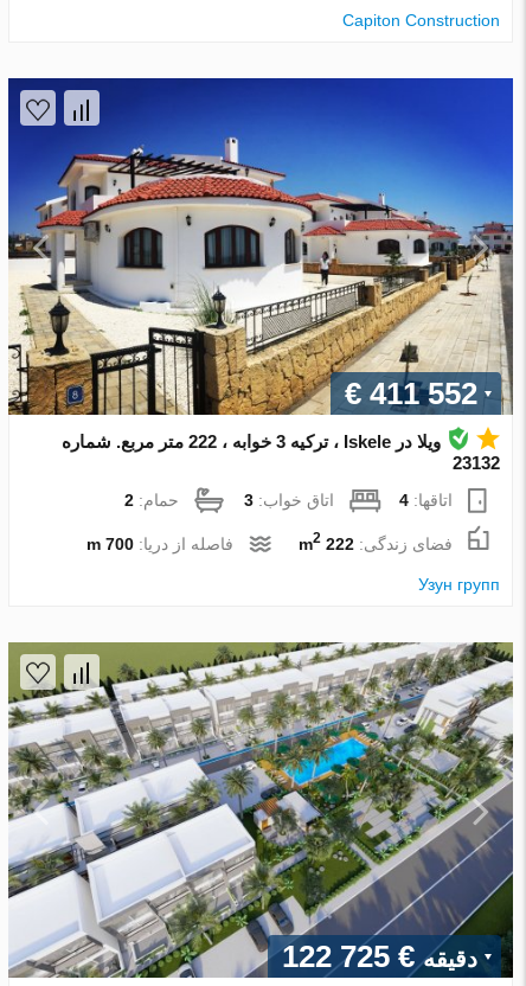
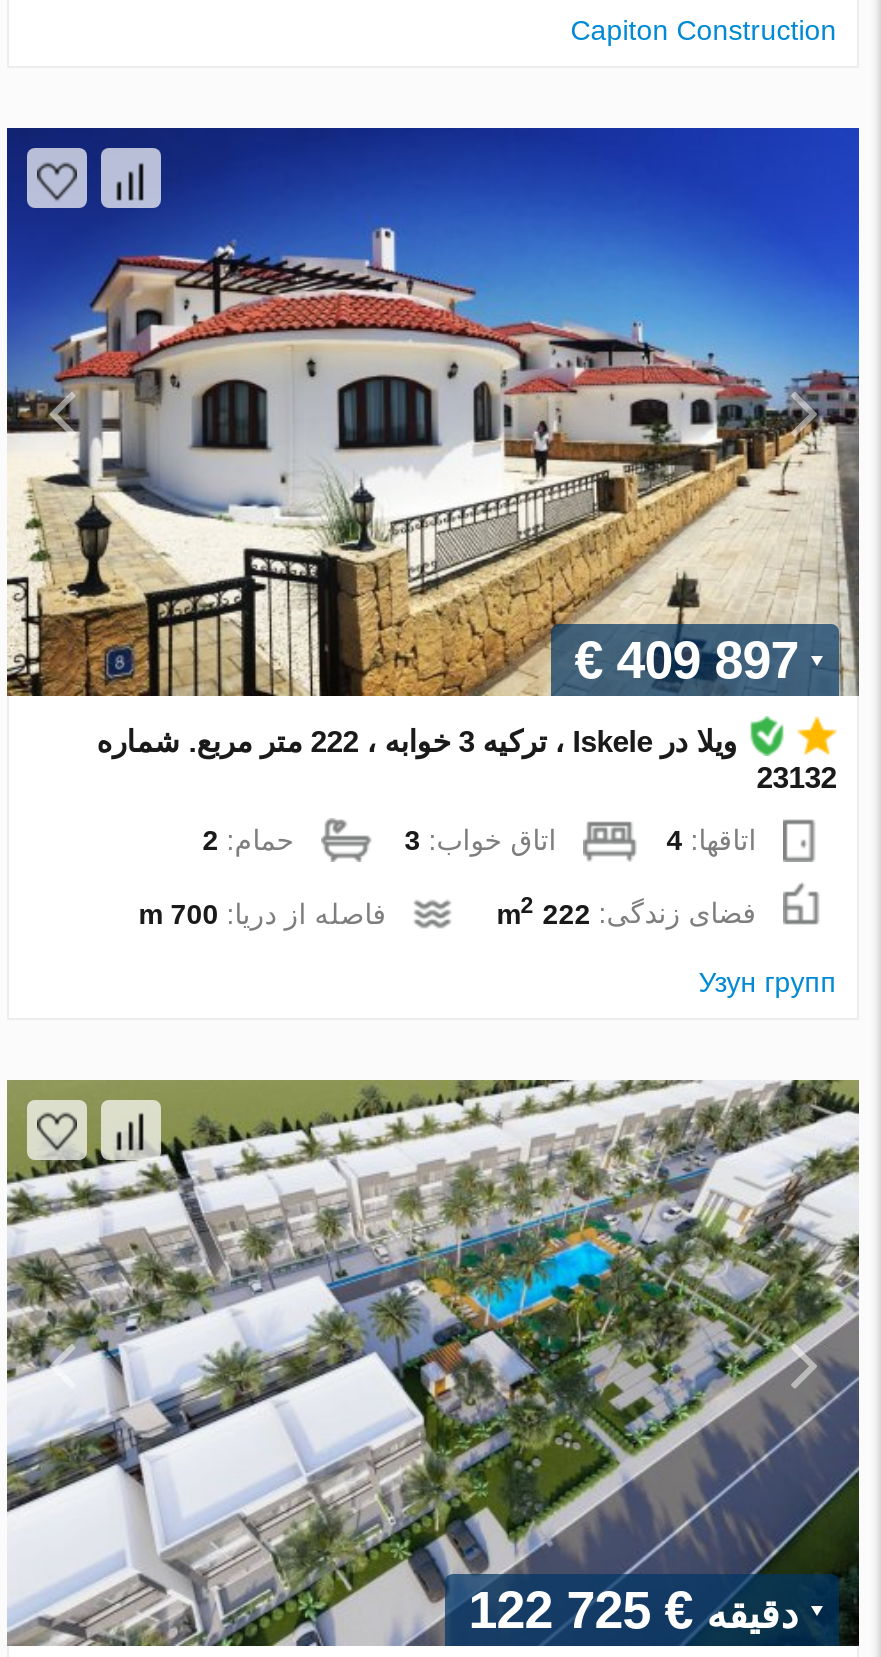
- € 411 552
+ € 409 897
